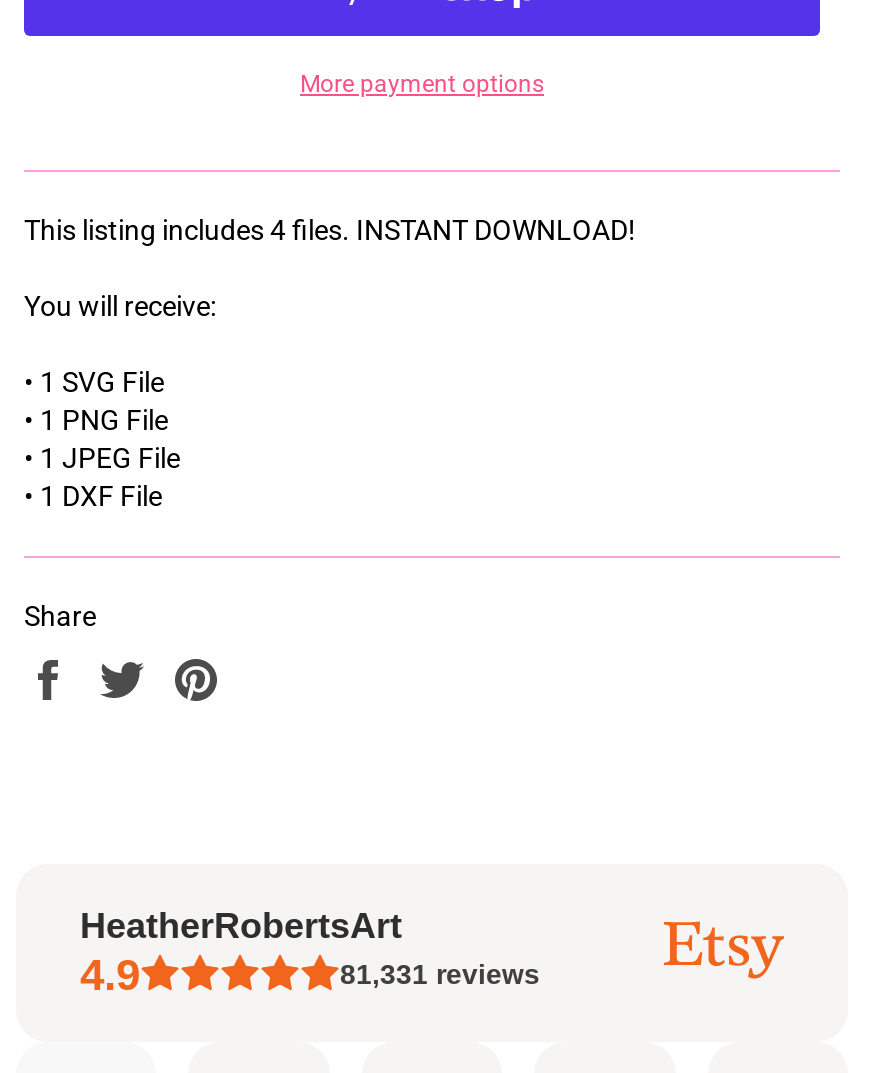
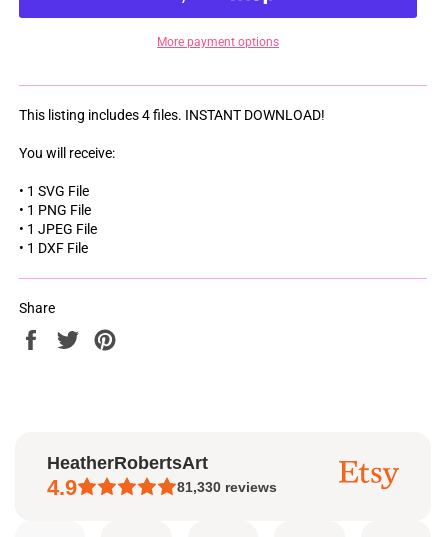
- 81,331 reviews
+ 81,330 reviews
